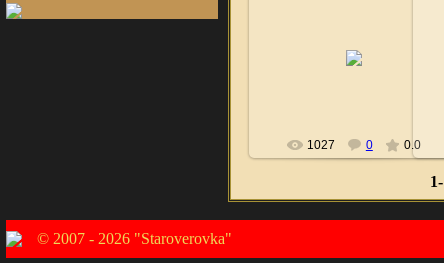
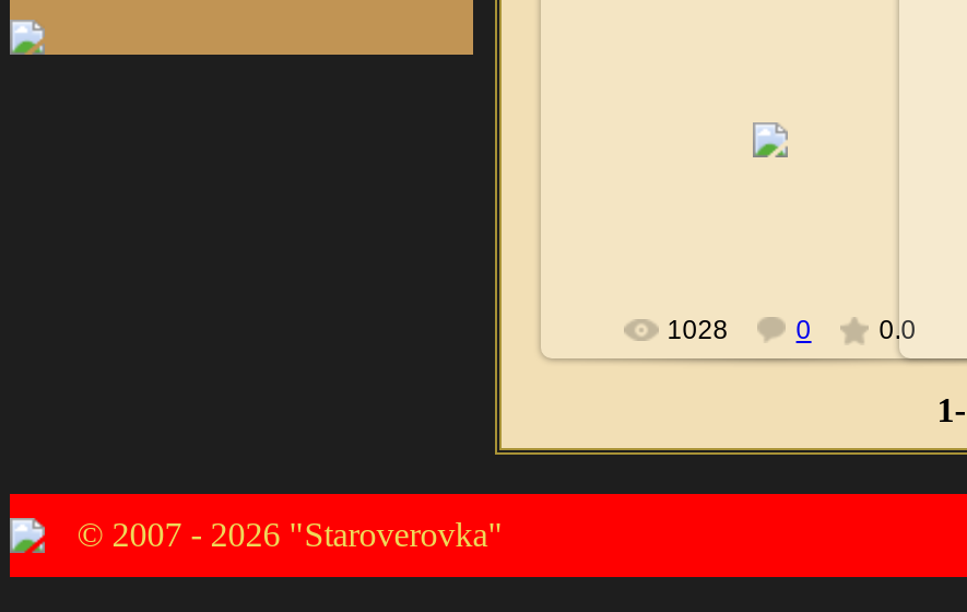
- 1027
+ 1028
